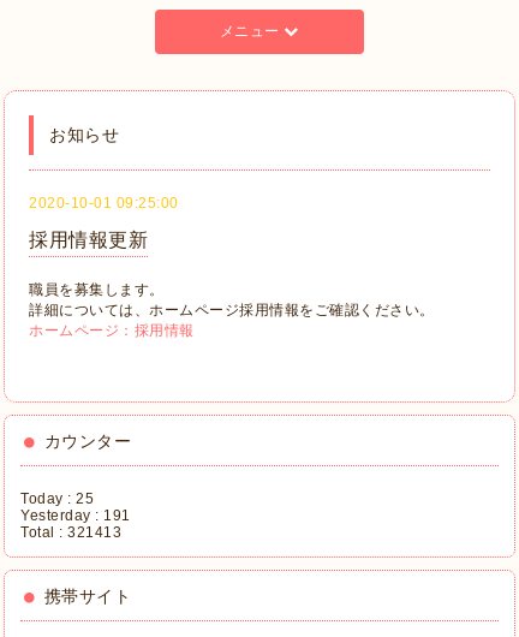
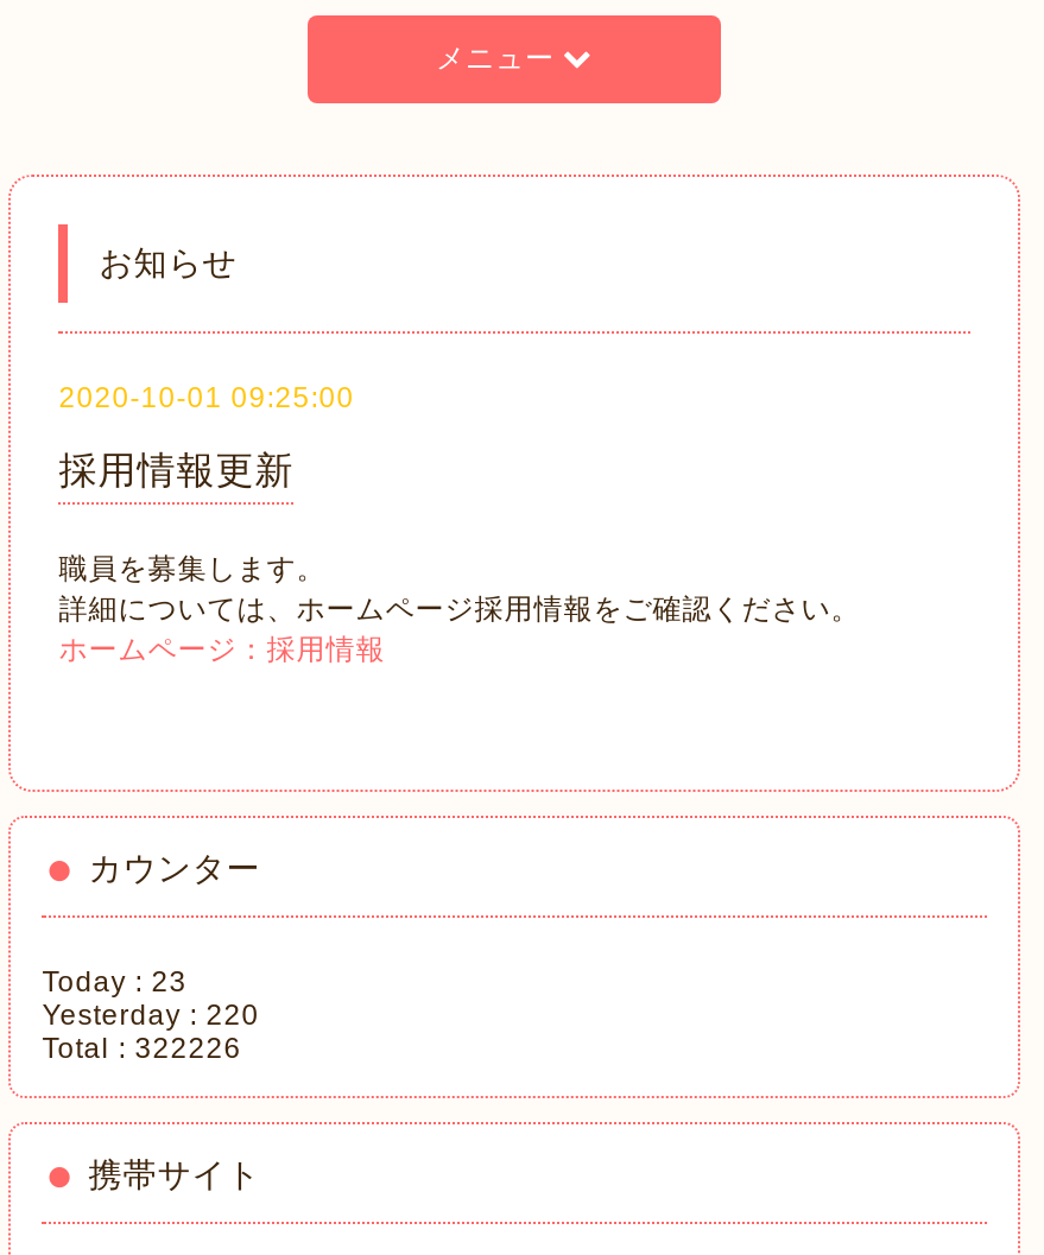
- Today : 25
+ Today : 23

- Yesterday : 191
+ Yesterday : 220

- Total : 321413
+ Total : 322226
